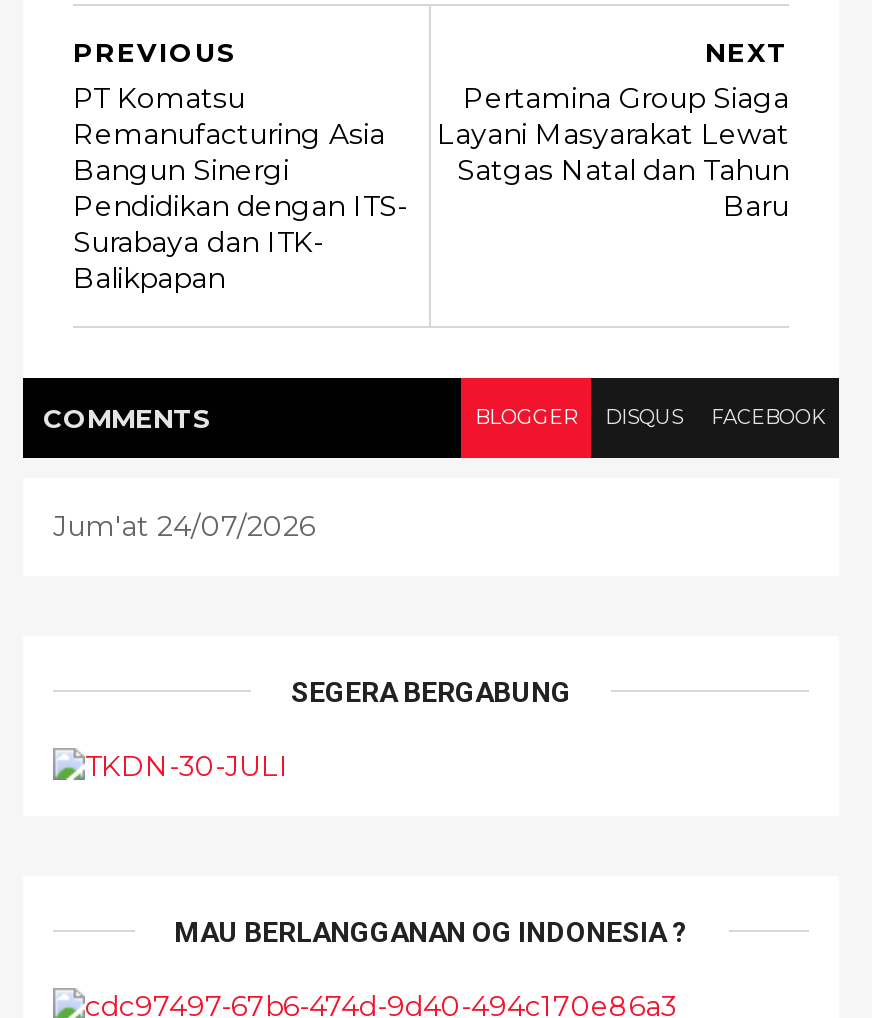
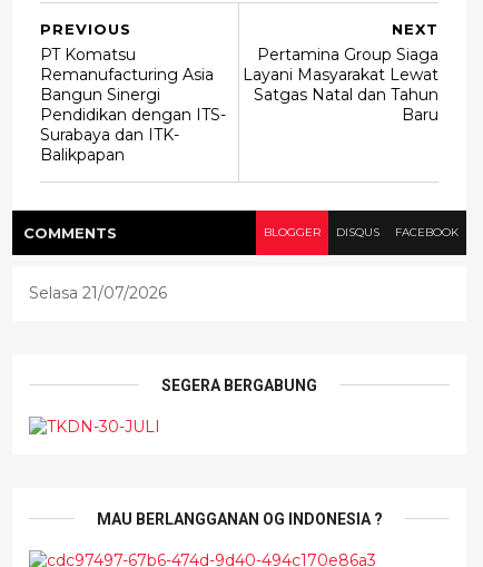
- Jum'at 24/07/2026
+ Selasa 21/07/2026
